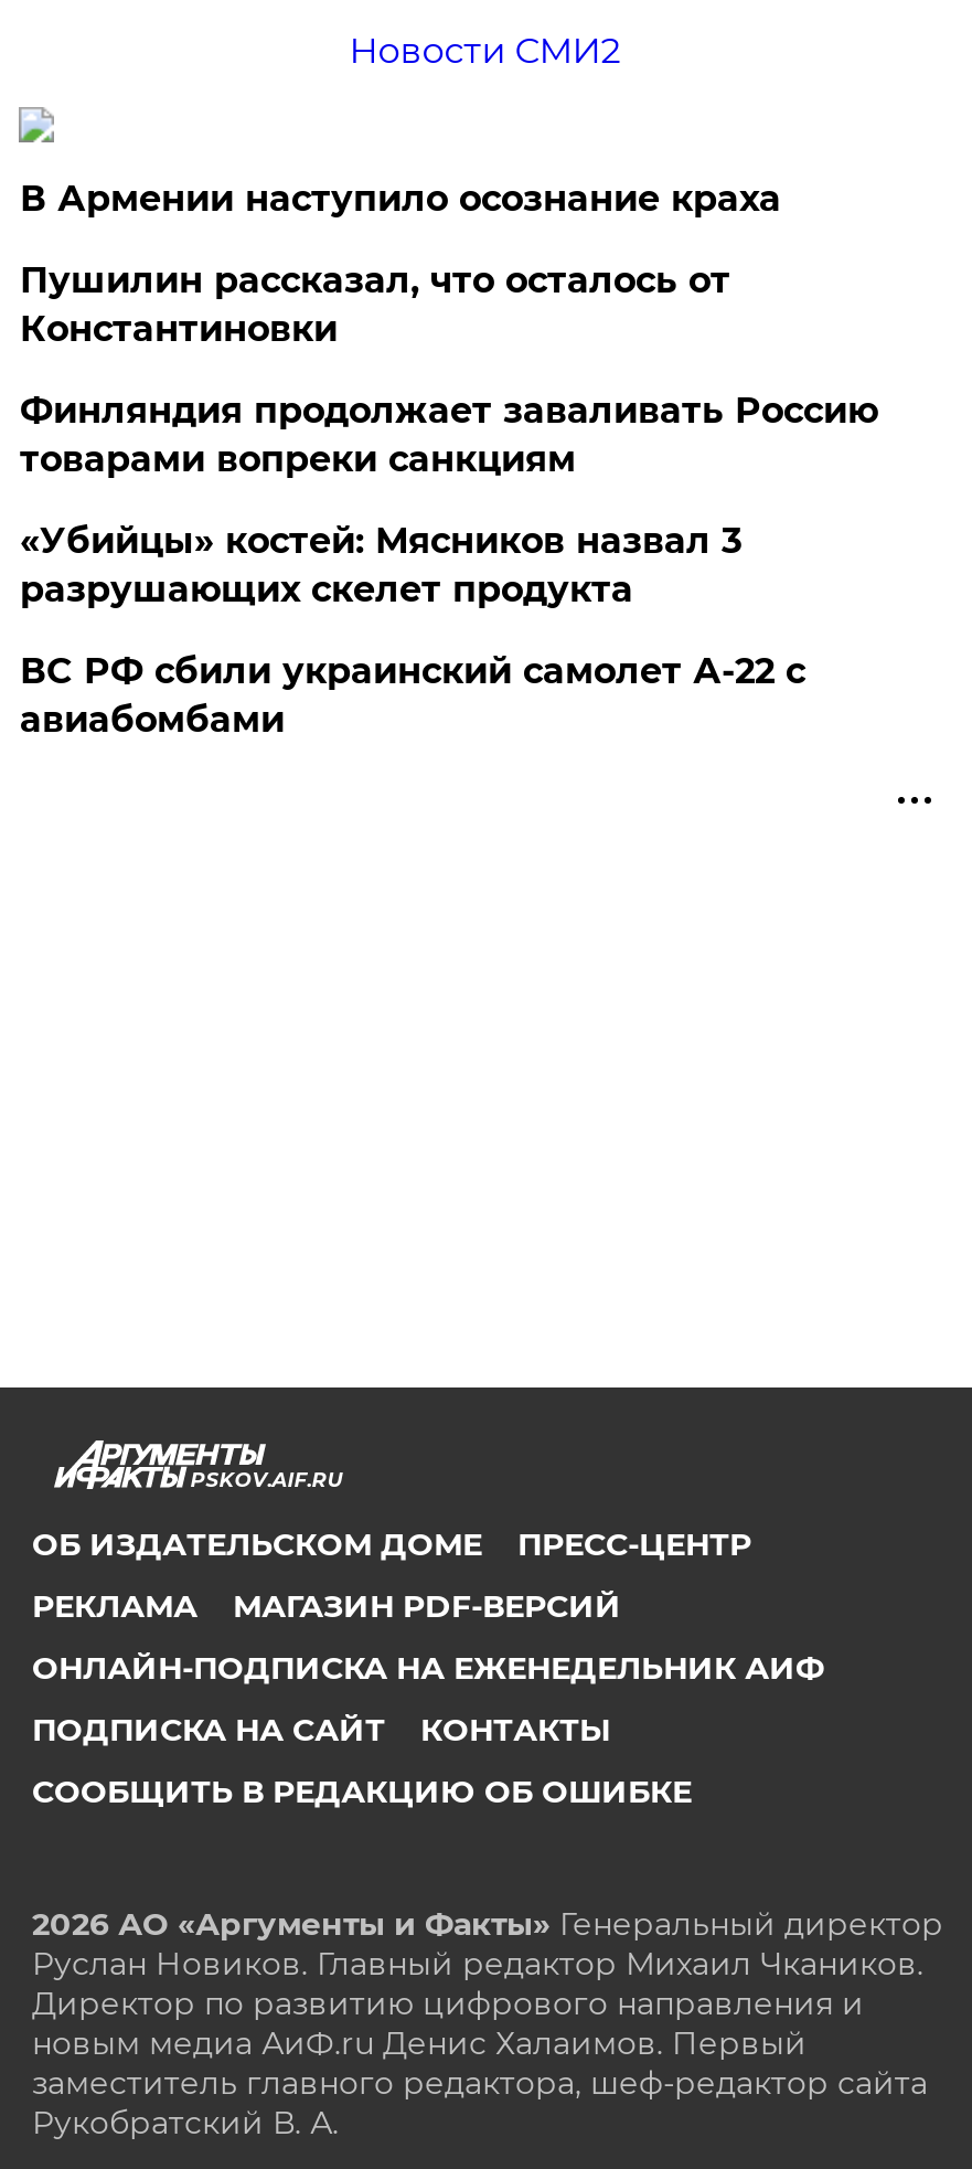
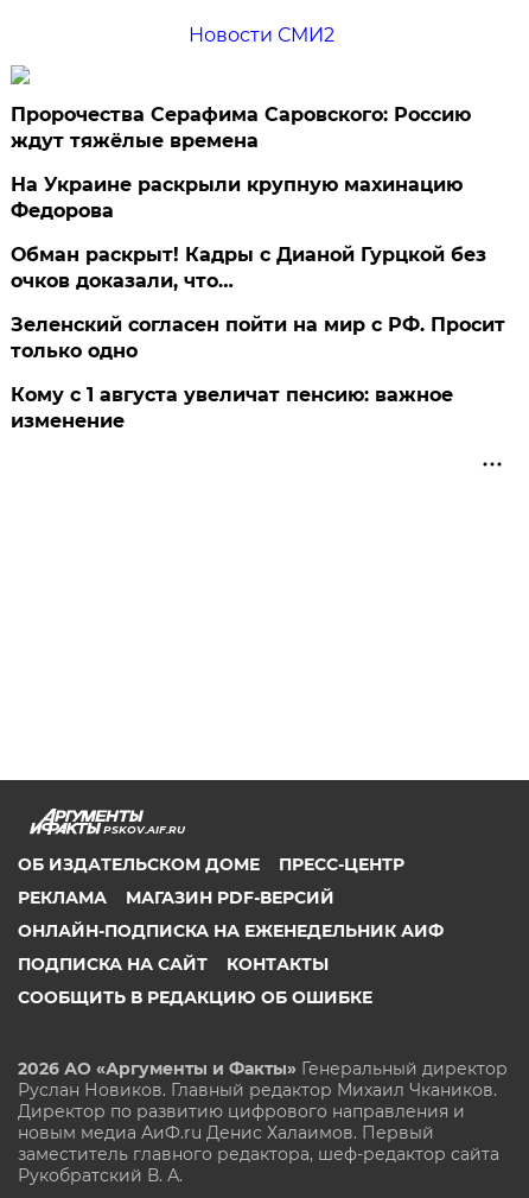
- В Армении наступило осознание краха
+ Пророчества Серафима Саровского: Россию
+ ждут тяжёлые времена

- Пушилин рассказал, что осталось от
- Константиновки
+ На Украине раскрыли крупную махинацию
+ Федорова

- Финляндия продолжает заваливать Россию
- товарами вопреки санкциям
+ Обман раскрыт! Кадры с Дианой Гурцкой без
+ очков доказали, что…

- «Убийцы» костей: Мясников назвал 3
- разрушающих скелет продукта
+ Зеленский согласен пойти на мир с РФ. Просит
+ только одно

- ВС РФ сбили украинский самолет А-22 с
- авиабомбами
+ Кому с 1 августа увеличат пенсию: важное
+ изменение
